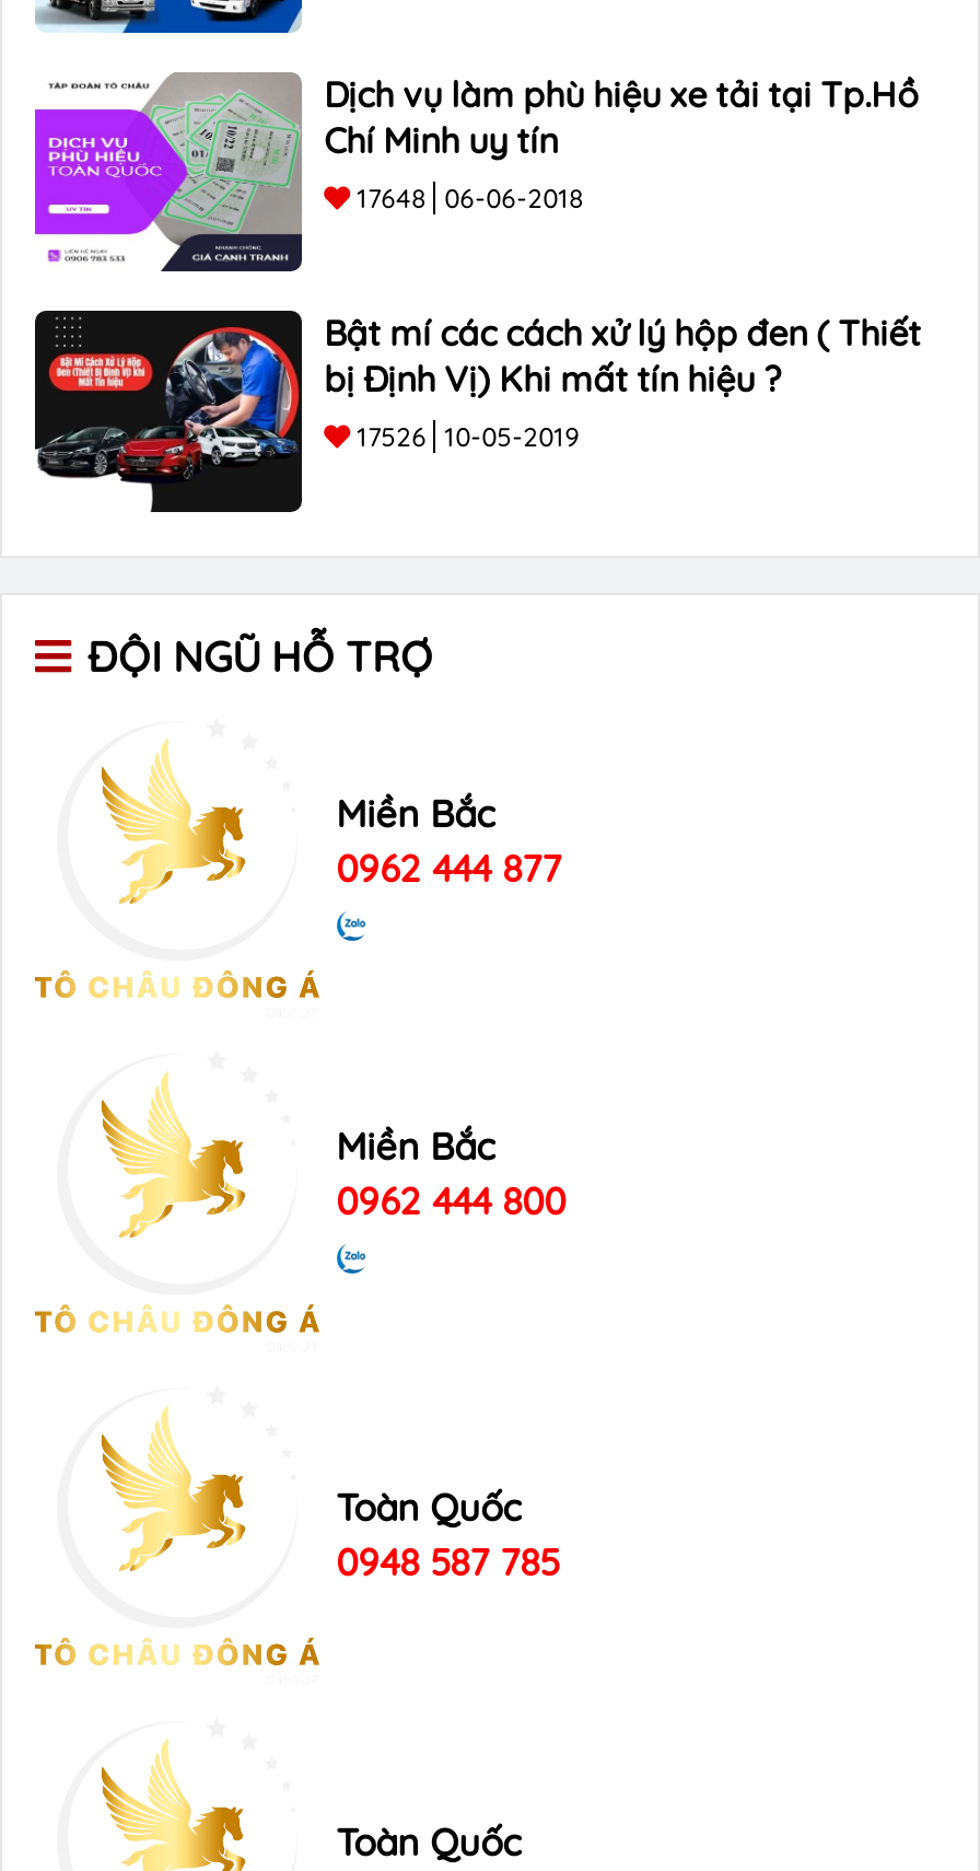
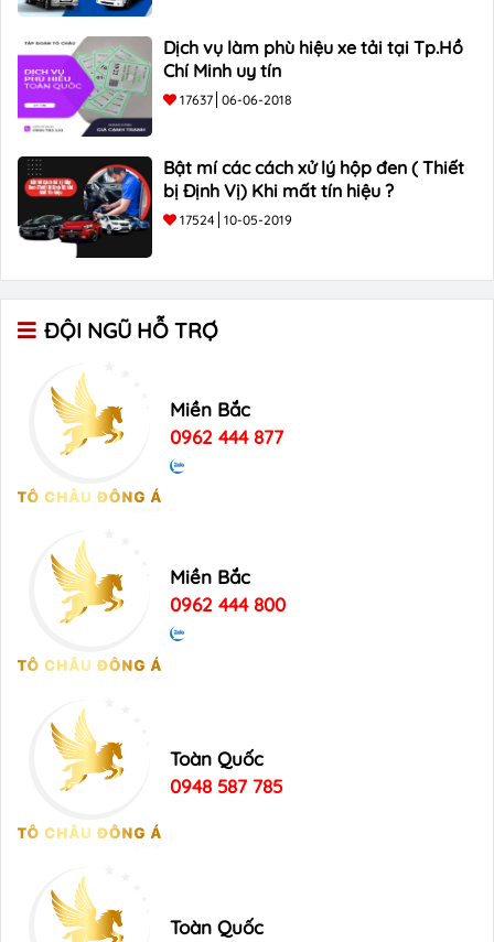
- 17648 06-06-2018
+ 17637 06-06-2018

- 17526 10-05-2019
+ 17524 10-05-2019
